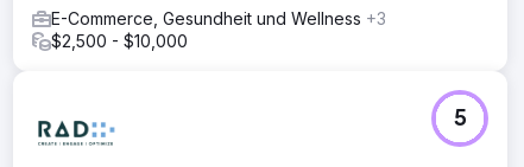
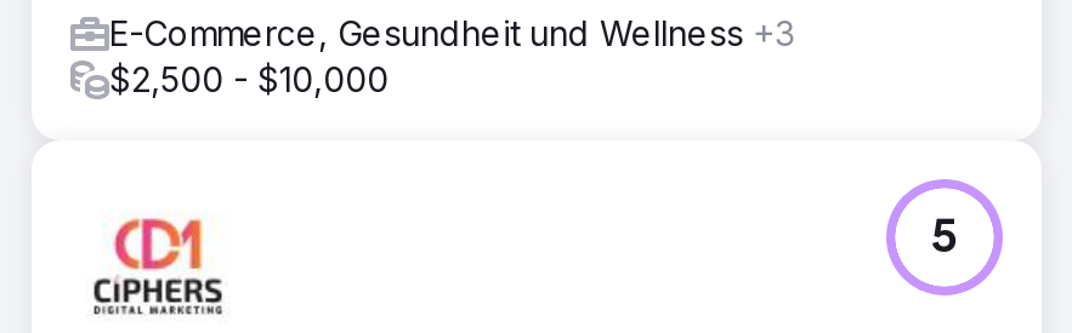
- [image]
+ [image]
